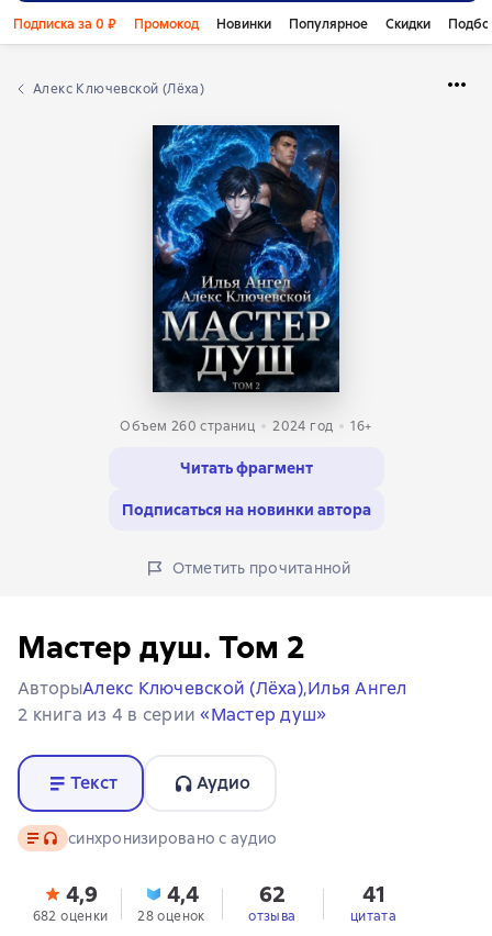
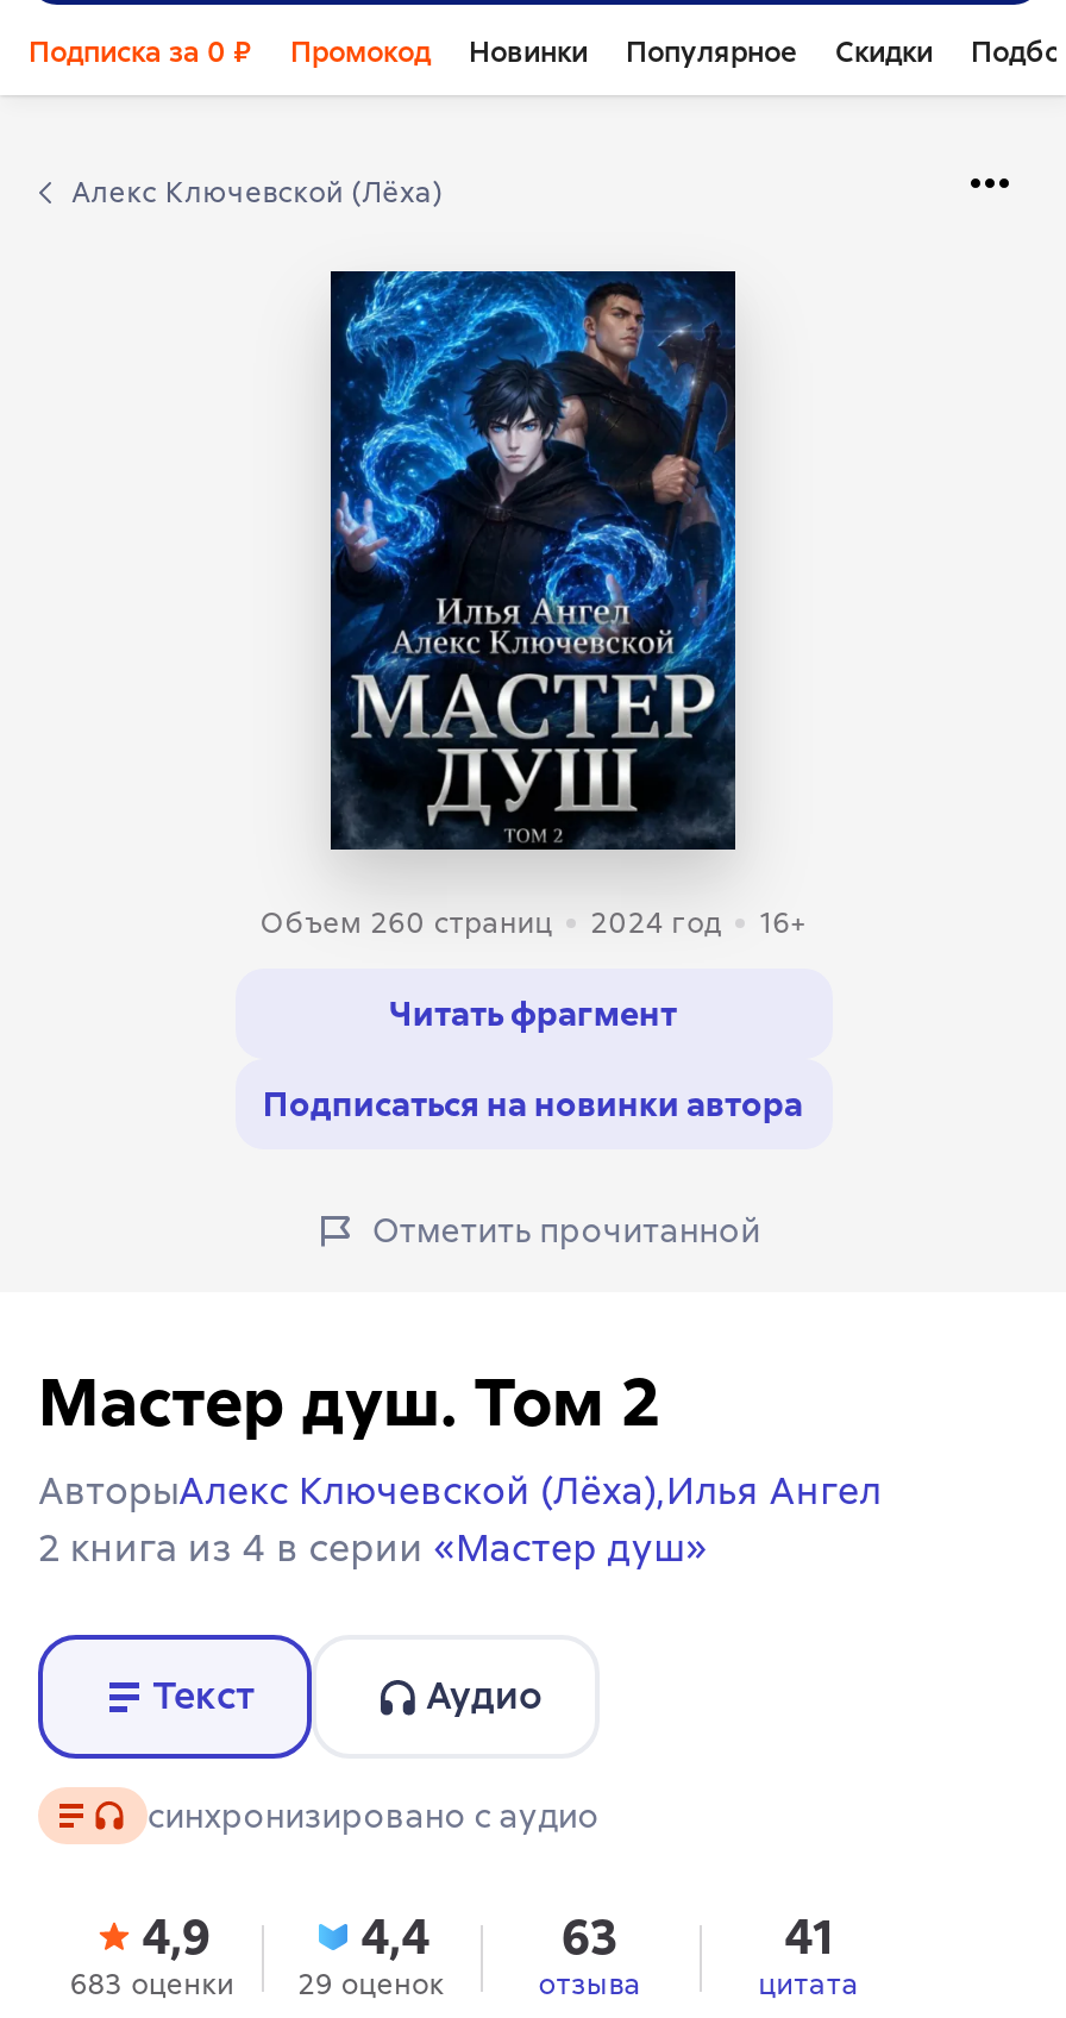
- 62
+ 63

- 682 оценки
+ 683 оценки

- 28 оценок
+ 29 оценок
